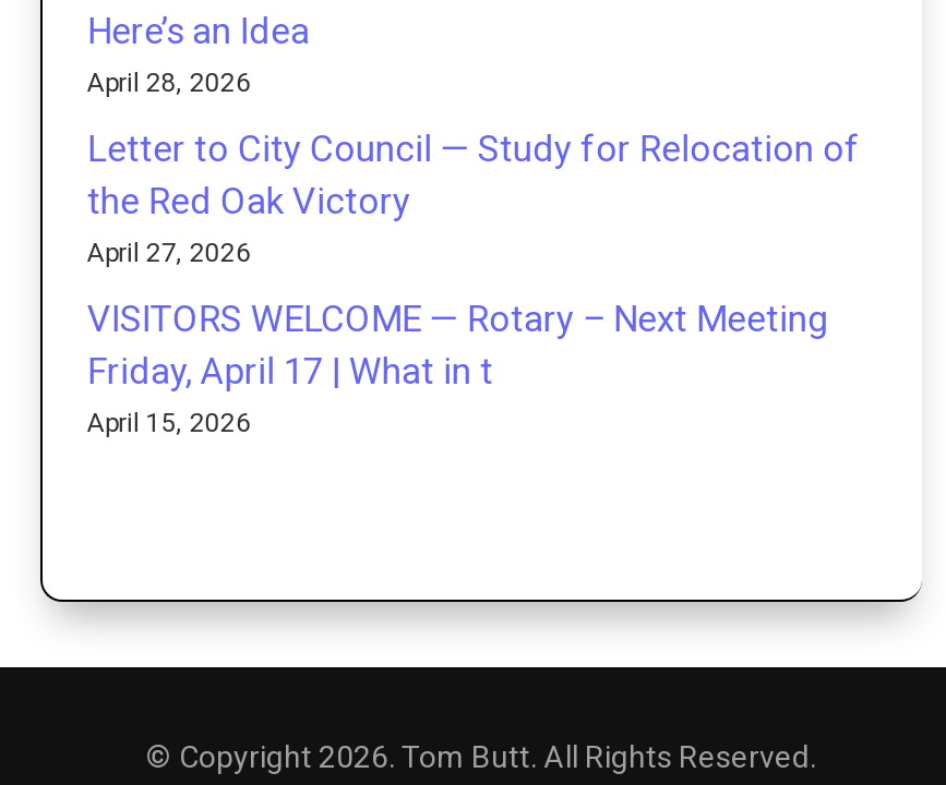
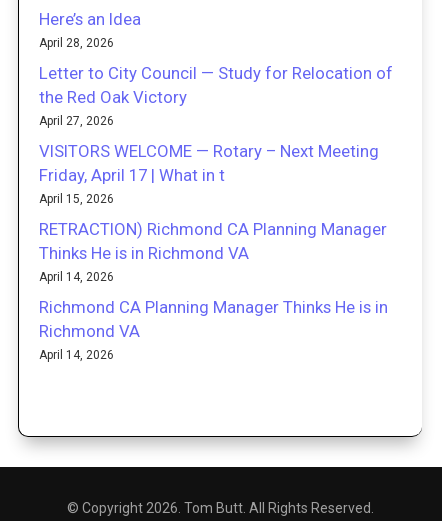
+ RETRACTION) Richmond CA Planning Manager
+ Thinks He is in Richmond VA
+ April 14, 2026
+ Richmond CA Planning Manager Thinks He is in
+ Richmond VA
+ April 14, 2026
